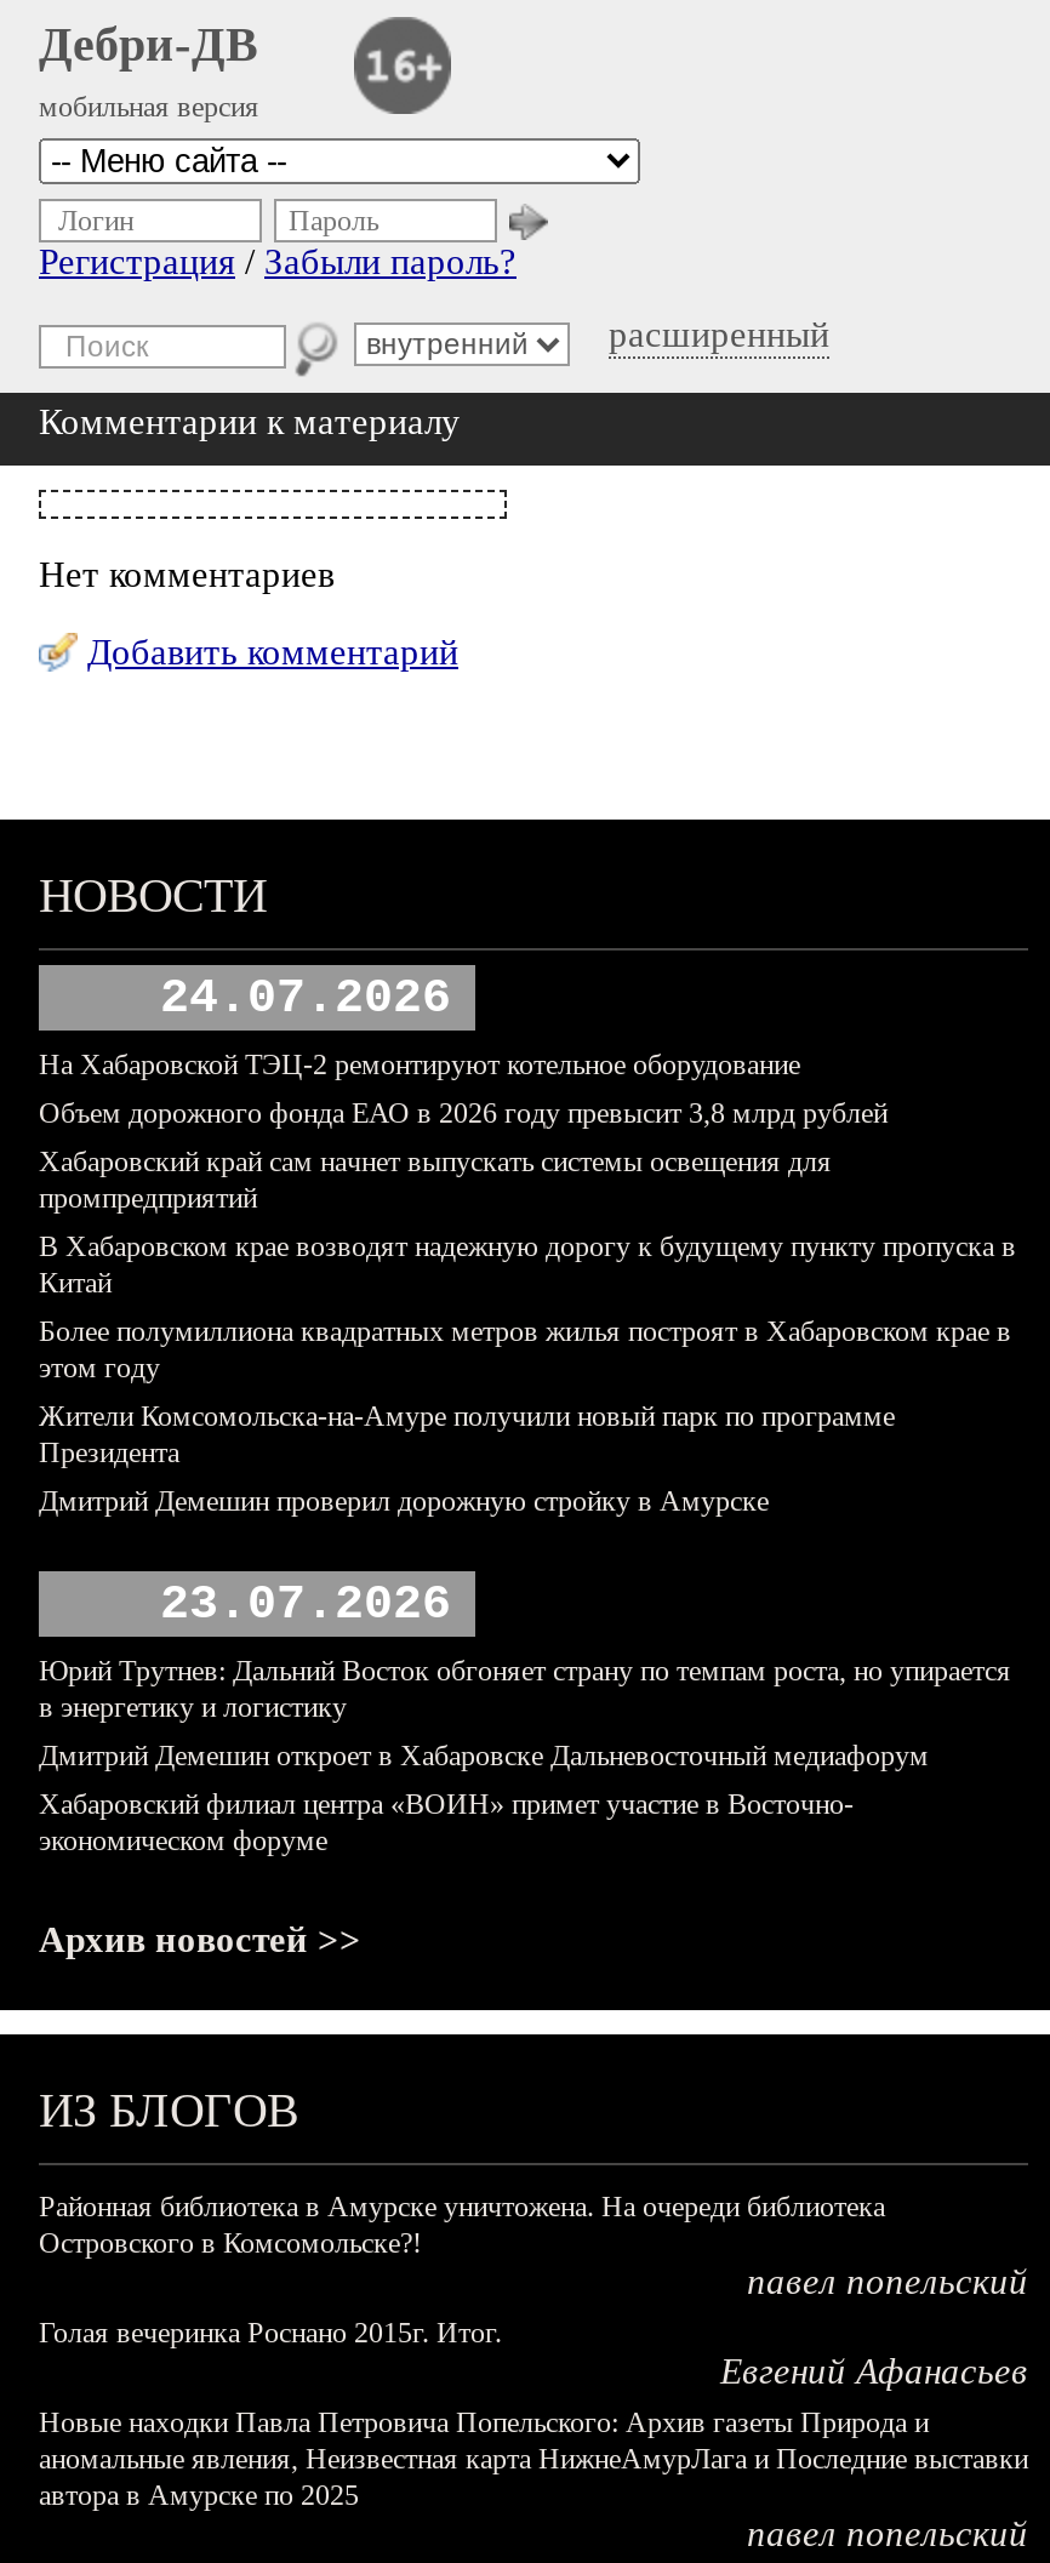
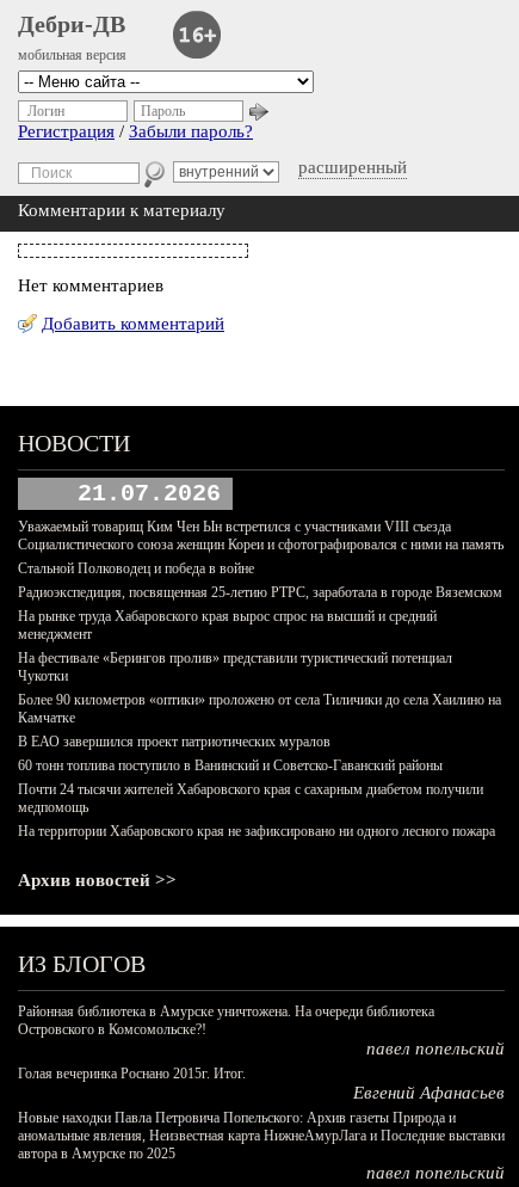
- 24.07.2026
- На Хабаровской ТЭЦ-2 ремонтируют котельное оборудование
- Объем дорожного фонда ЕАО в 2026 году превысит 3,8 млрд рублей
- Хабаровский край сам начнет выпускать системы освещения для
- промпредприятий
- В Хабаровском крае возводят надежную дорогу к будущему пункту пропуска в
- Китай
- Более полумиллиона квадратных метров жилья построят в Хабаровском крае в
- этом году
- Жители Комсомольска-на-Амуре получили новый парк по программе
- Президента
- Дмитрий Демешин проверил дорожную стройку в Амурске
- 23.07.2026
- Юрий Трутнев: Дальний Восток обгоняет страну по темпам роста, но упирается
- в энергетику и логистику
- Дмитрий Демешин откроет в Хабаровске Дальневосточный медиафорум
- Хабаровский филиал центра «ВОИН» примет участие в Восточно-
- экономическом форуме
+ 21.07.2026
+ Уважаемый товарищ Ким Чен Ын встретился с участниками VIII съезда
+ Социалистического союза женщин Кореи и сфотографировался с ними на память
+ Стальной Полководец и победа в войне
+ Радиоэкспедиция, посвященная 25-летию РТРС, заработала в городе Вяземском
+ На рынке труда Хабаровского края вырос спрос на высший и средний
+ менеджмент
+ На фестивале «Берингов пролив» представили туристический потенциал
+ Чукотки
+ Более 90 километров «оптики» проложено от села Тиличики до села Хаилино на
+ Камчатке
+ В ЕАО завершился проект патриотических муралов
+ 60 тонн топлива поступило в Ванинский и Советско-Гаванский районы
+ Почти 24 тысячи жителей Хабаровского края с сахарным диабетом получили
+ медпомощь
+ На территории Хабаровского края не зафиксировано ни одного лесного пожара
